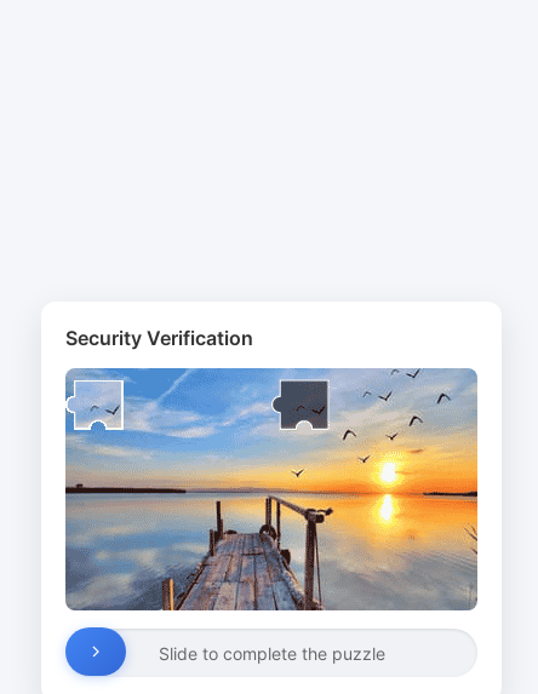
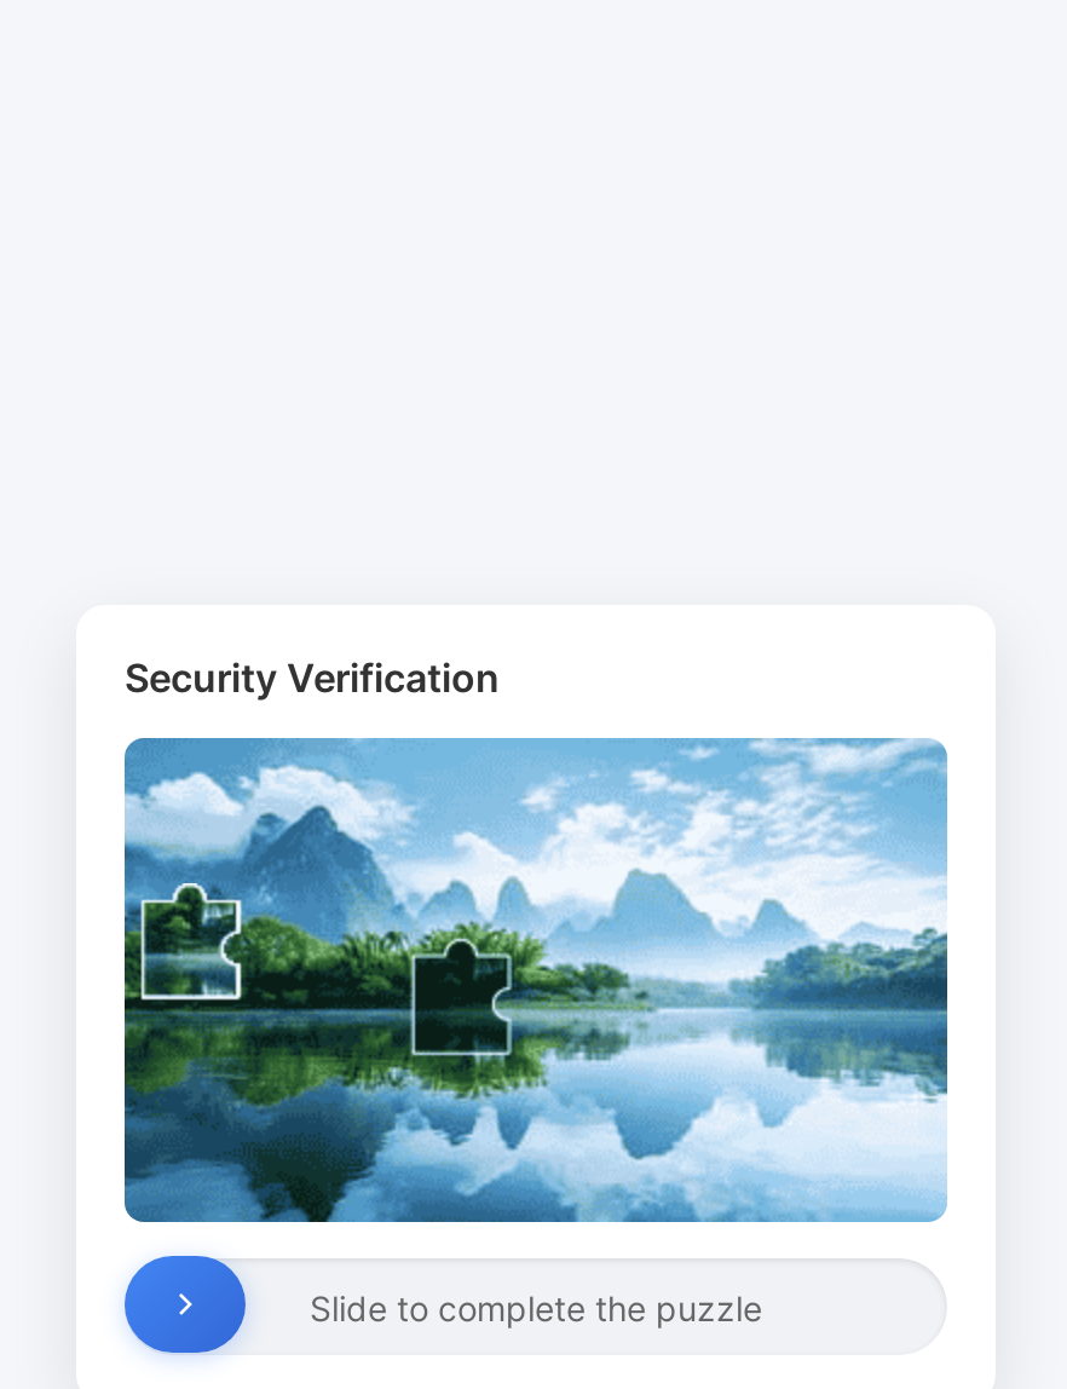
- [image]
+ [image]
